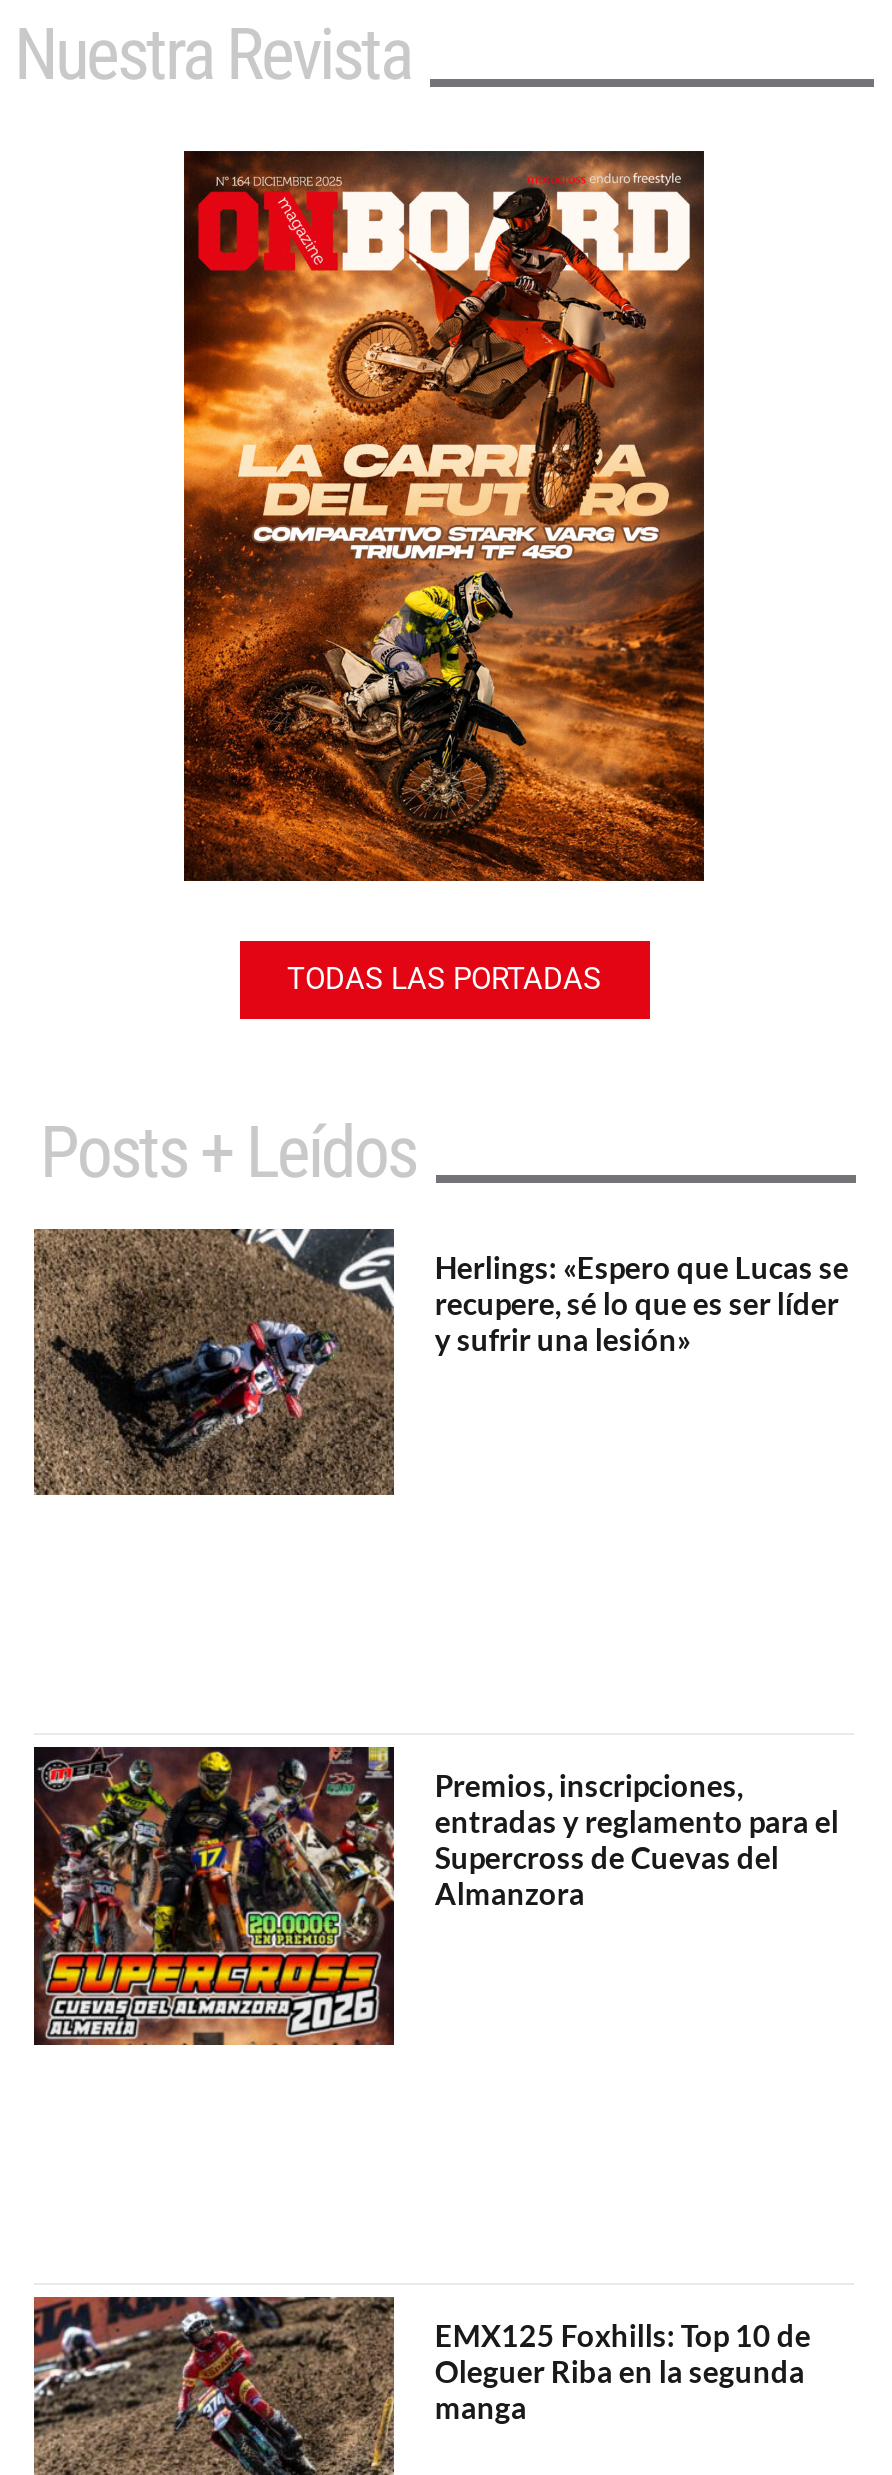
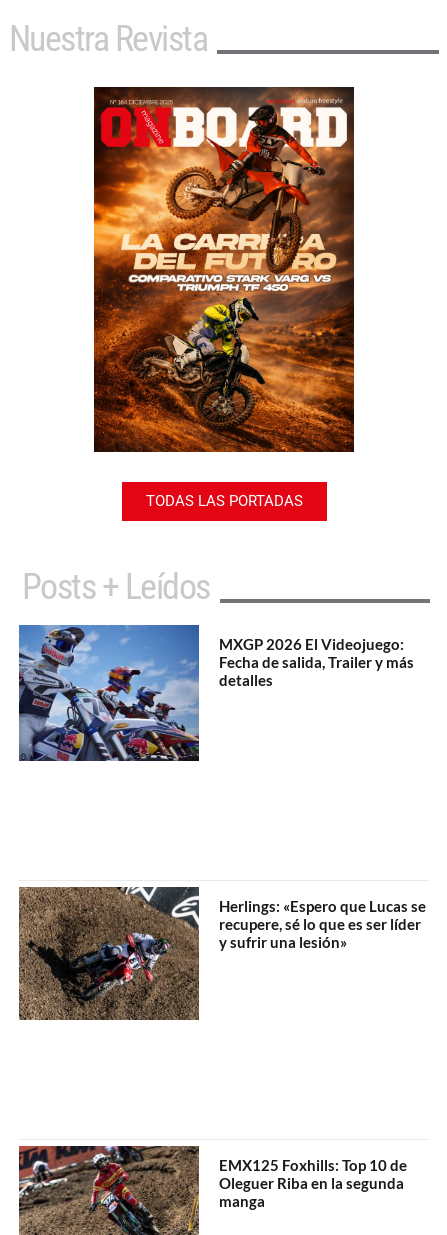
+ [image]
+ MXGP 2026 El Videojuego:
+ Fecha de salida, Trailer y más
+ detalles

moved down: [image] | Herlings: «Espero que Lucas se | recupere, sé lo que es ser líder | y sufrir una lesión»

- [image]
- Premios, inscripciones,
- entradas y reglamento para el
- Supercross de Cuevas del
- Almanzora
